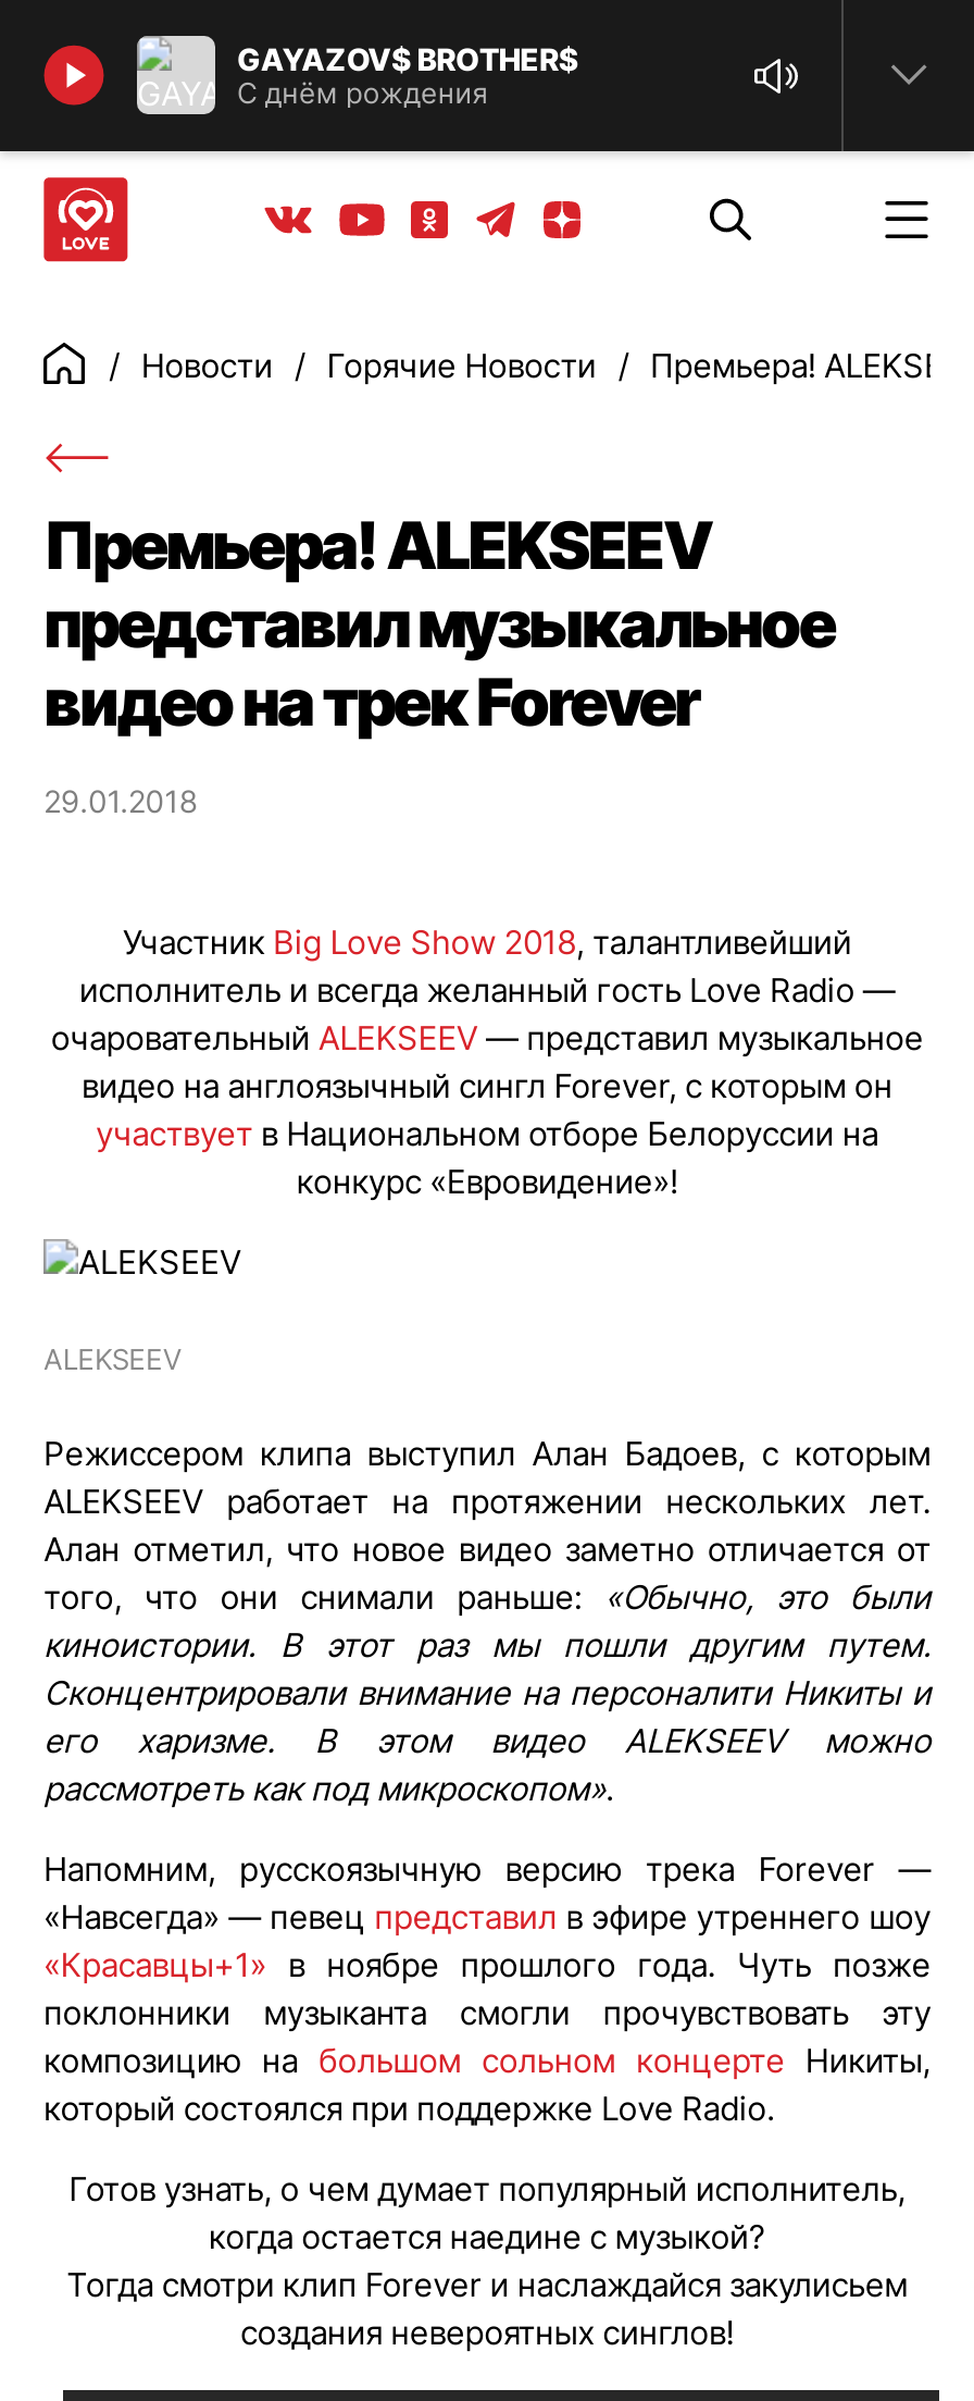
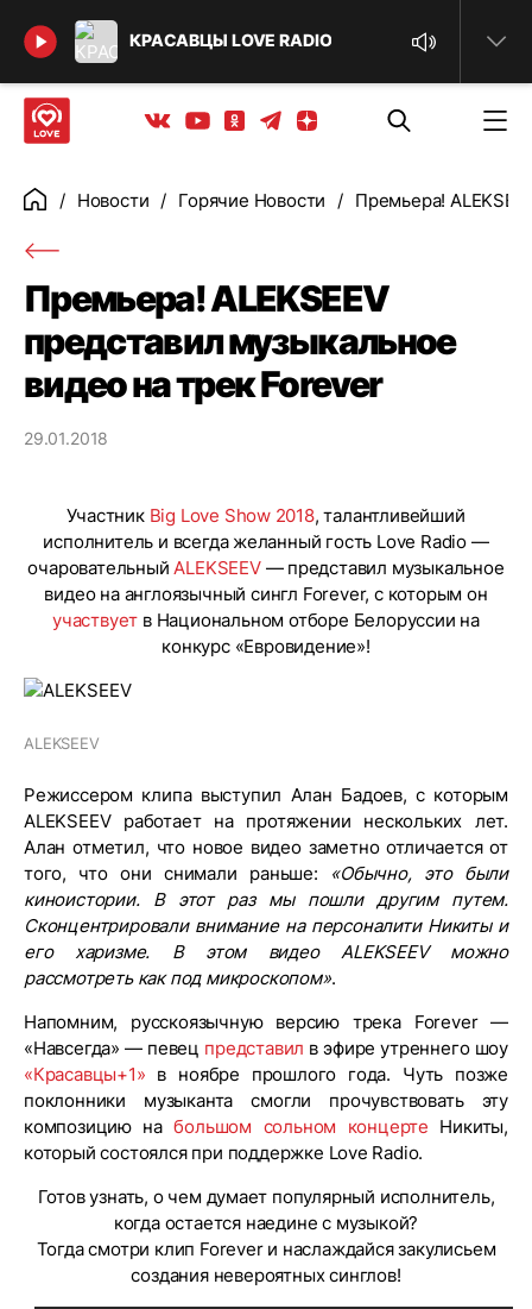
- GAYAZOV$ BROTHER$
- С днём рождения
+ КРАСАВЦЫ LOVE RADIO
